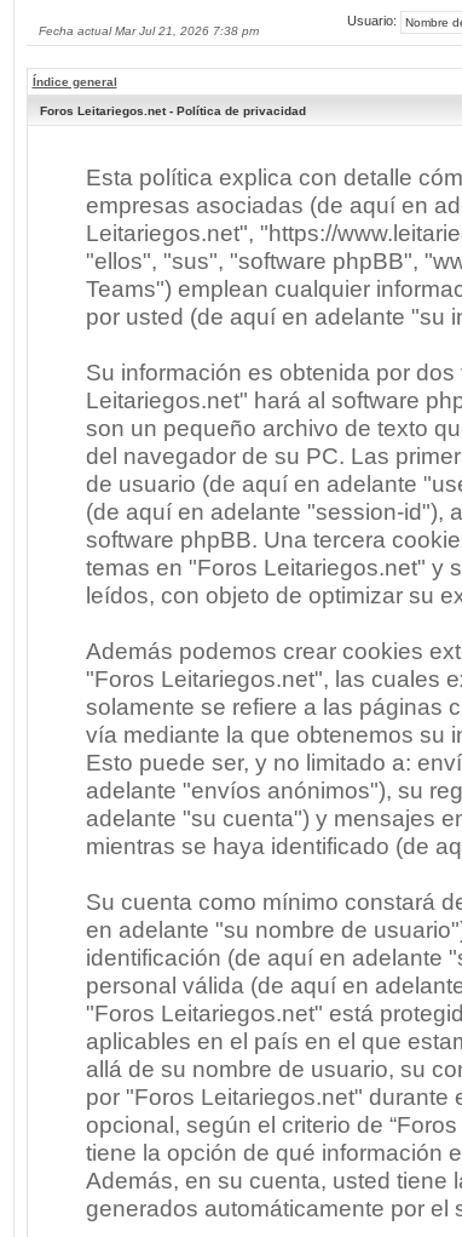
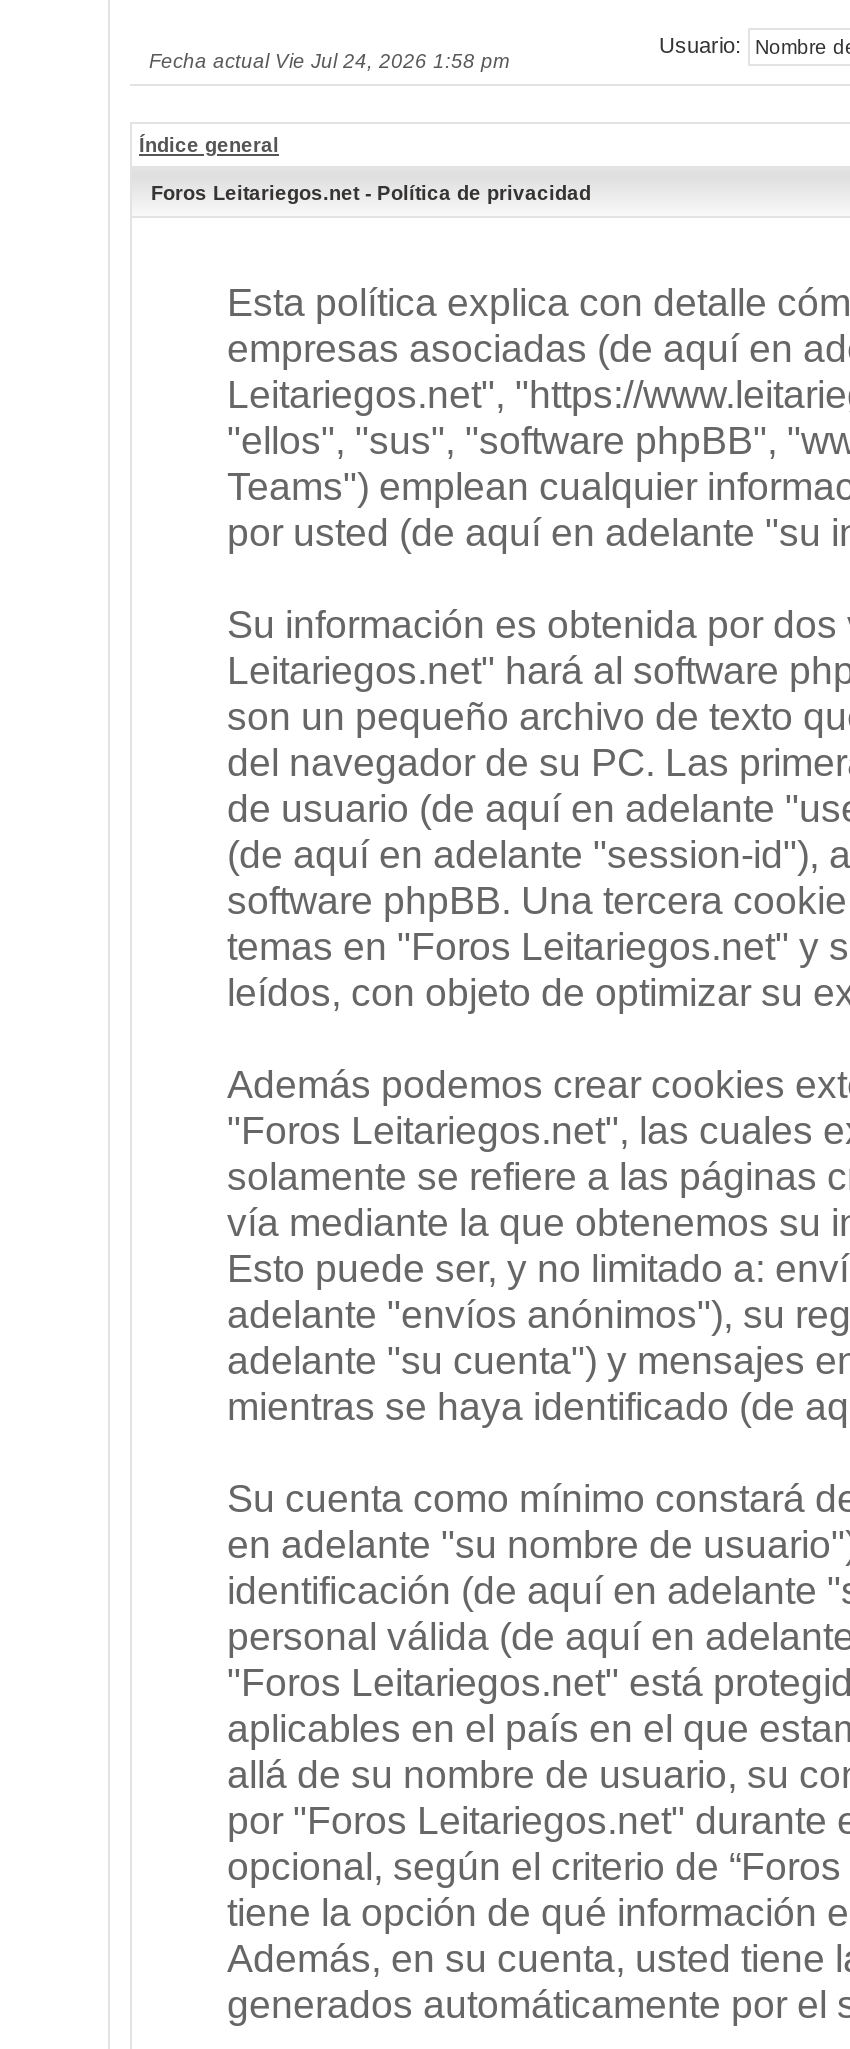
- Fecha actual Mar Jul 21, 2026 7:38 pm
+ Fecha actual Vie Jul 24, 2026 1:58 pm
